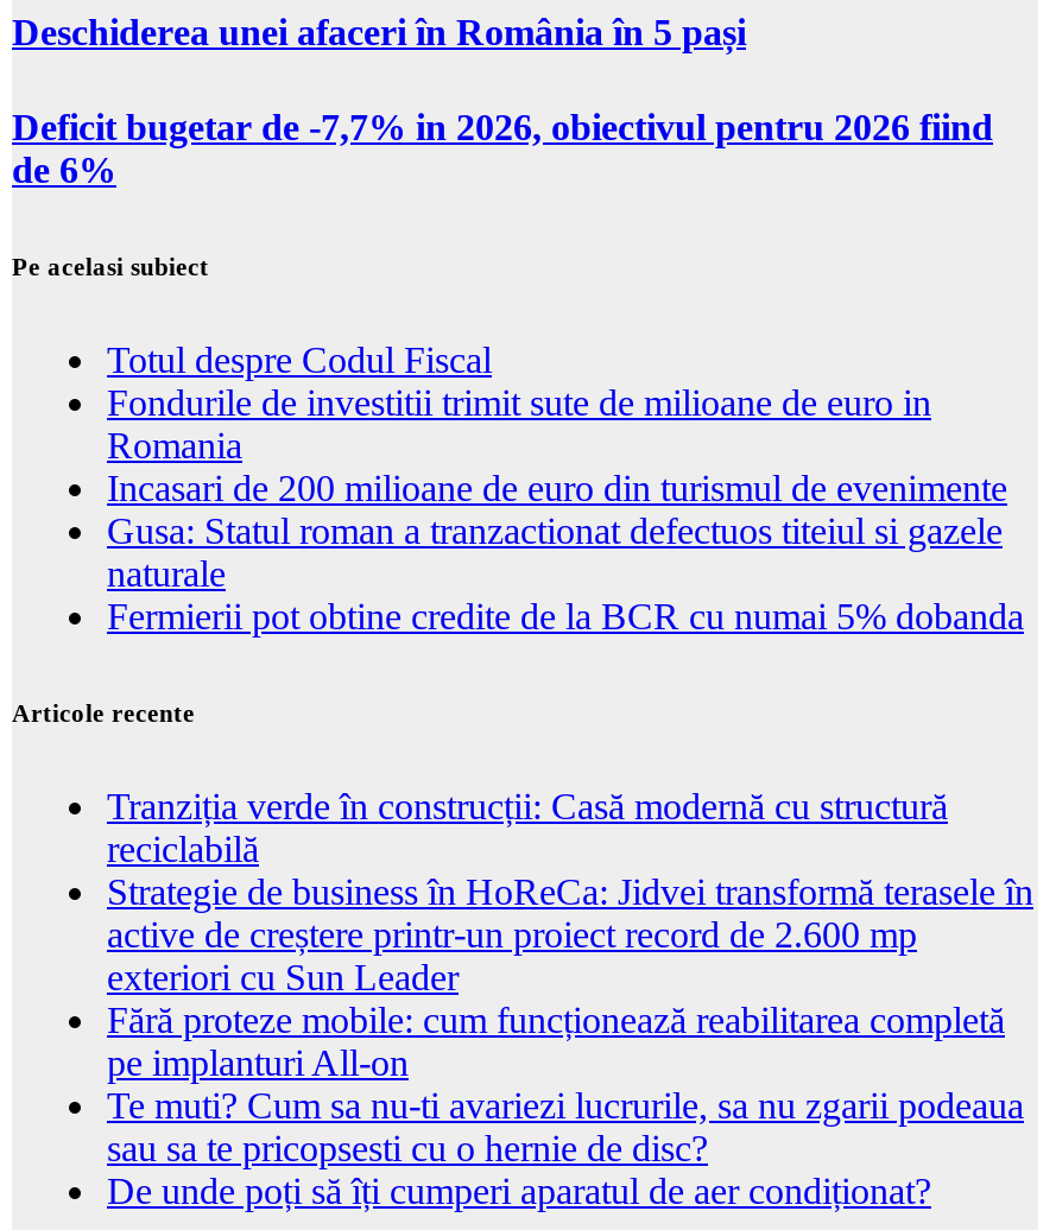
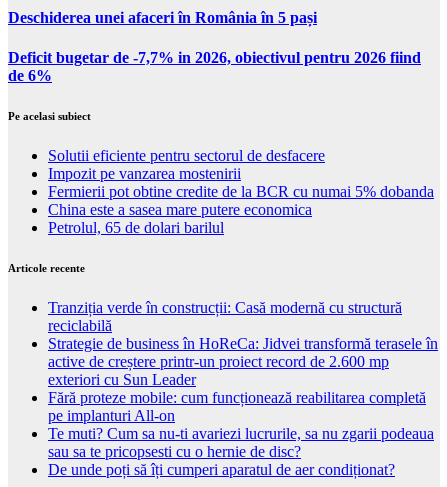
- Totul despre Codul Fiscal
- Fondurile de investitii trimit sute de milioane de euro in
- Romania
- Incasari de 200 milioane de euro din turismul de evenimente
- Gusa: Statul roman a tranzactionat defectuos titeiul si gazele
- naturale
+ Solutii eficiente pentru sectorul de desfacere
+ Impozit pe vanzarea mostenirii

moved up: Fermierii pot obtine credite de la BCR cu numai 5% dobanda

+ China este a sasea mare putere economica
+ Petrolul, 65 de dolari barilul
